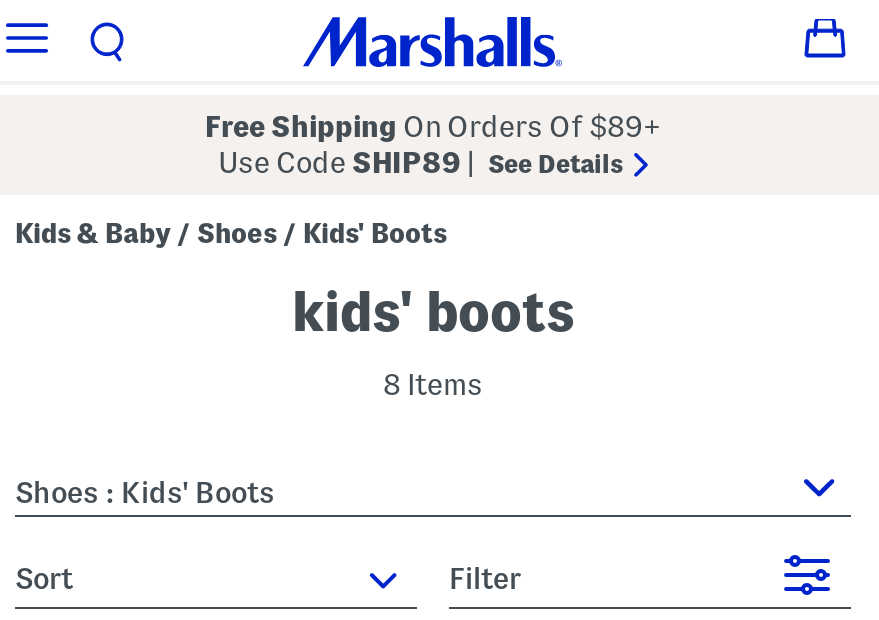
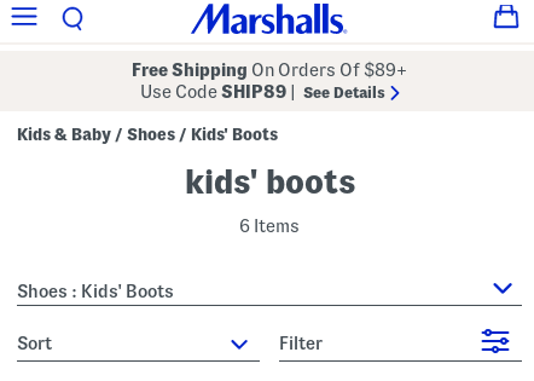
- 8 Items
+ 6 Items
